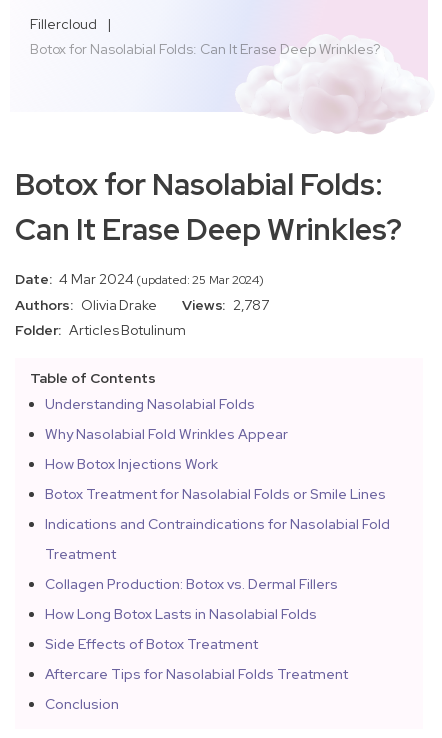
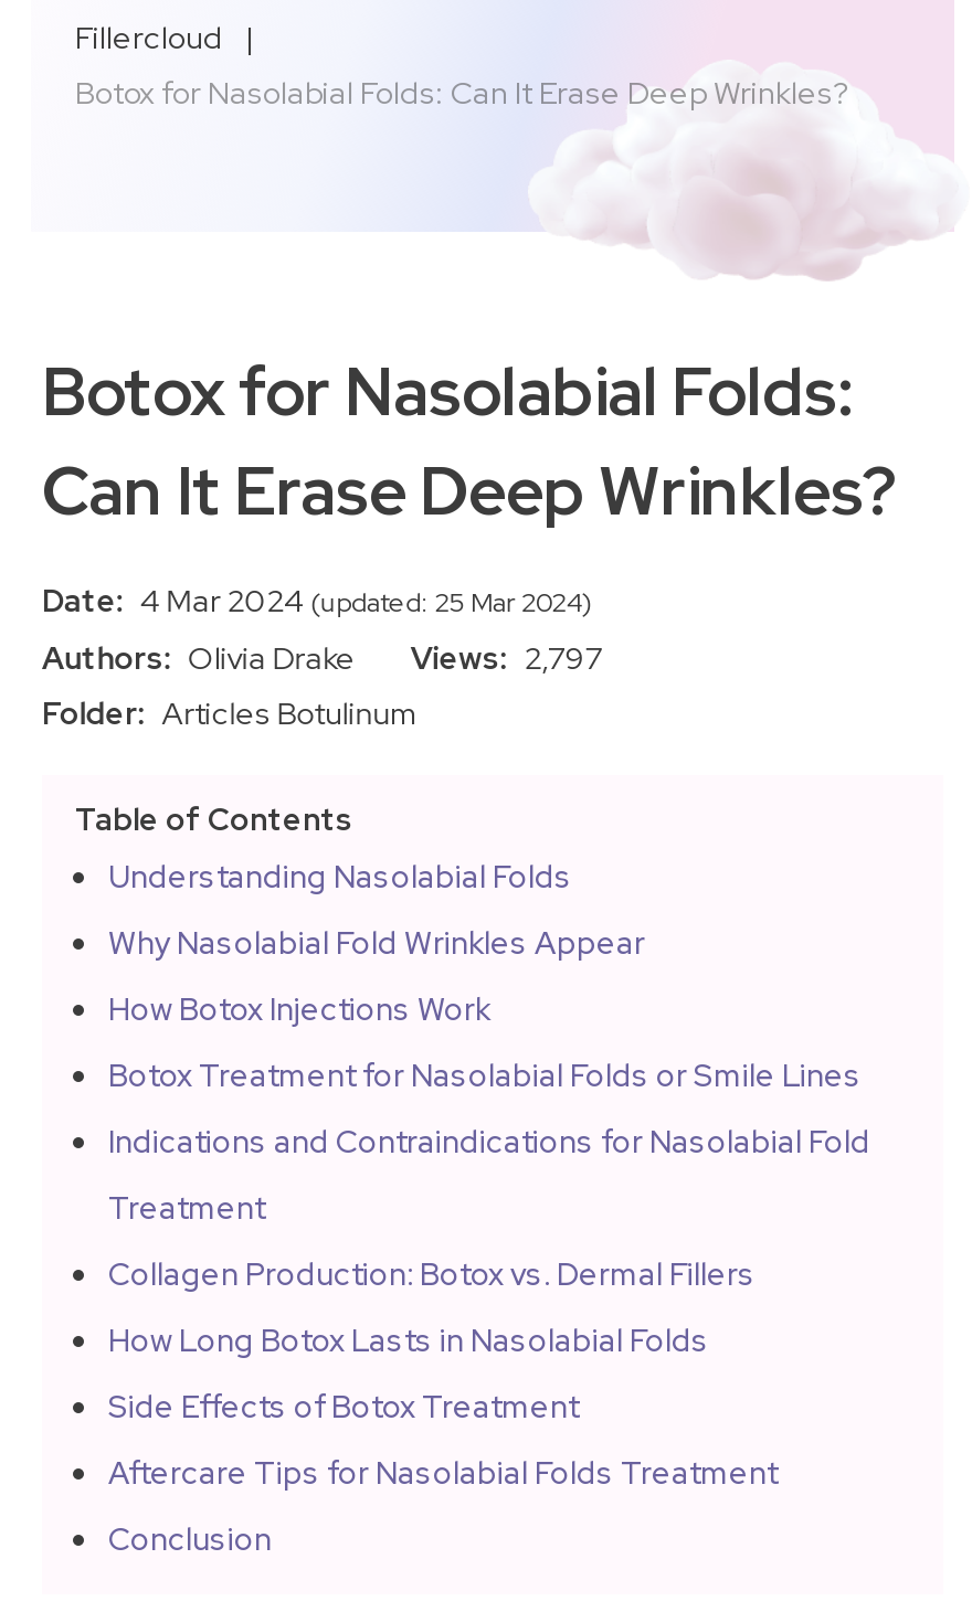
- Authors: Olivia Drake Views: 2,787
+ Authors: Olivia Drake Views: 2,797
